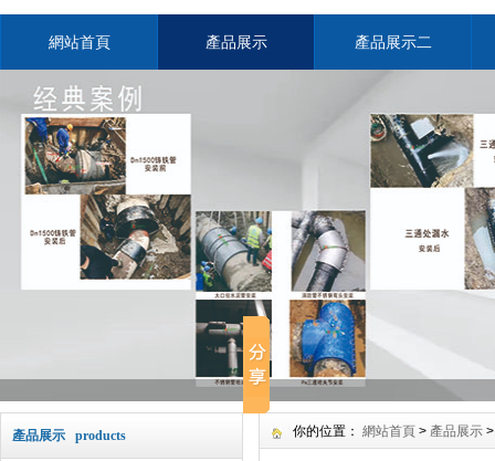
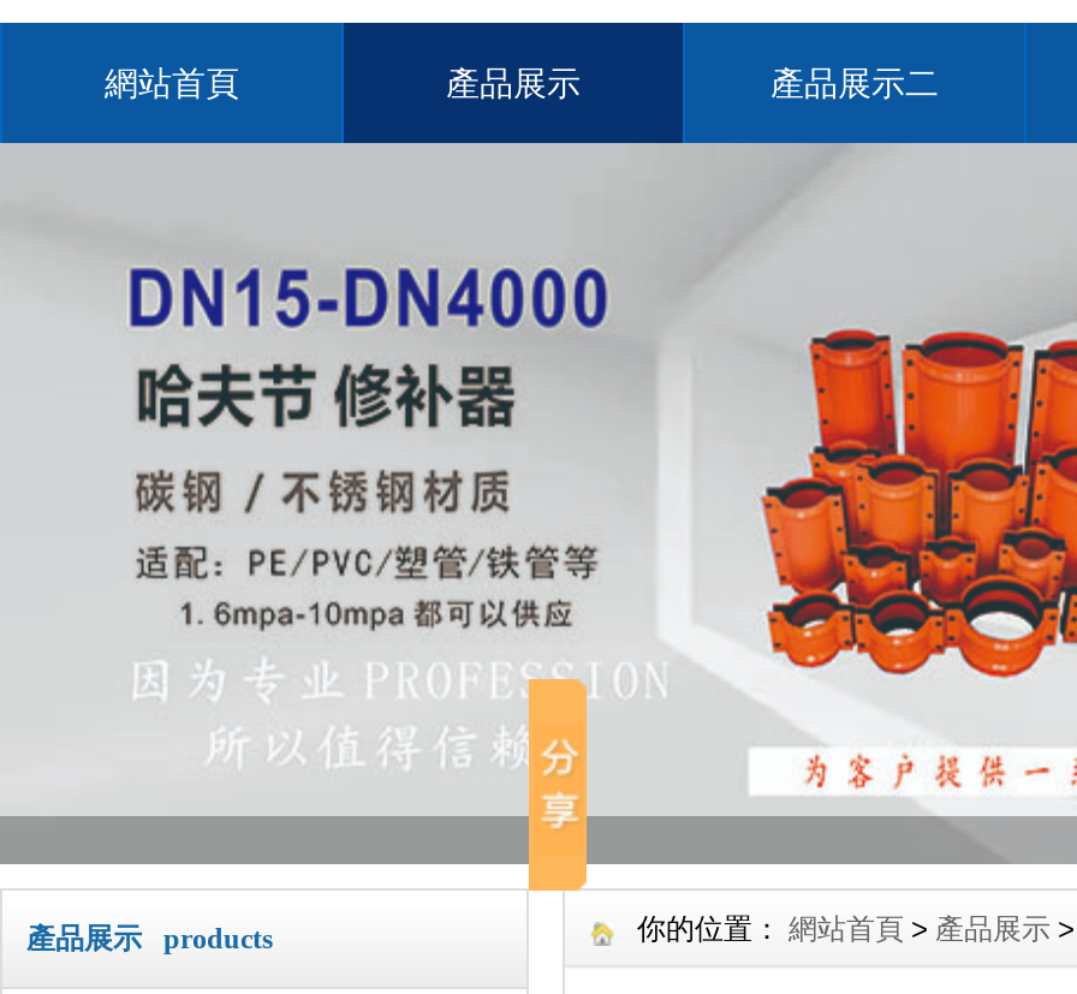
- [image]
+ [image]
